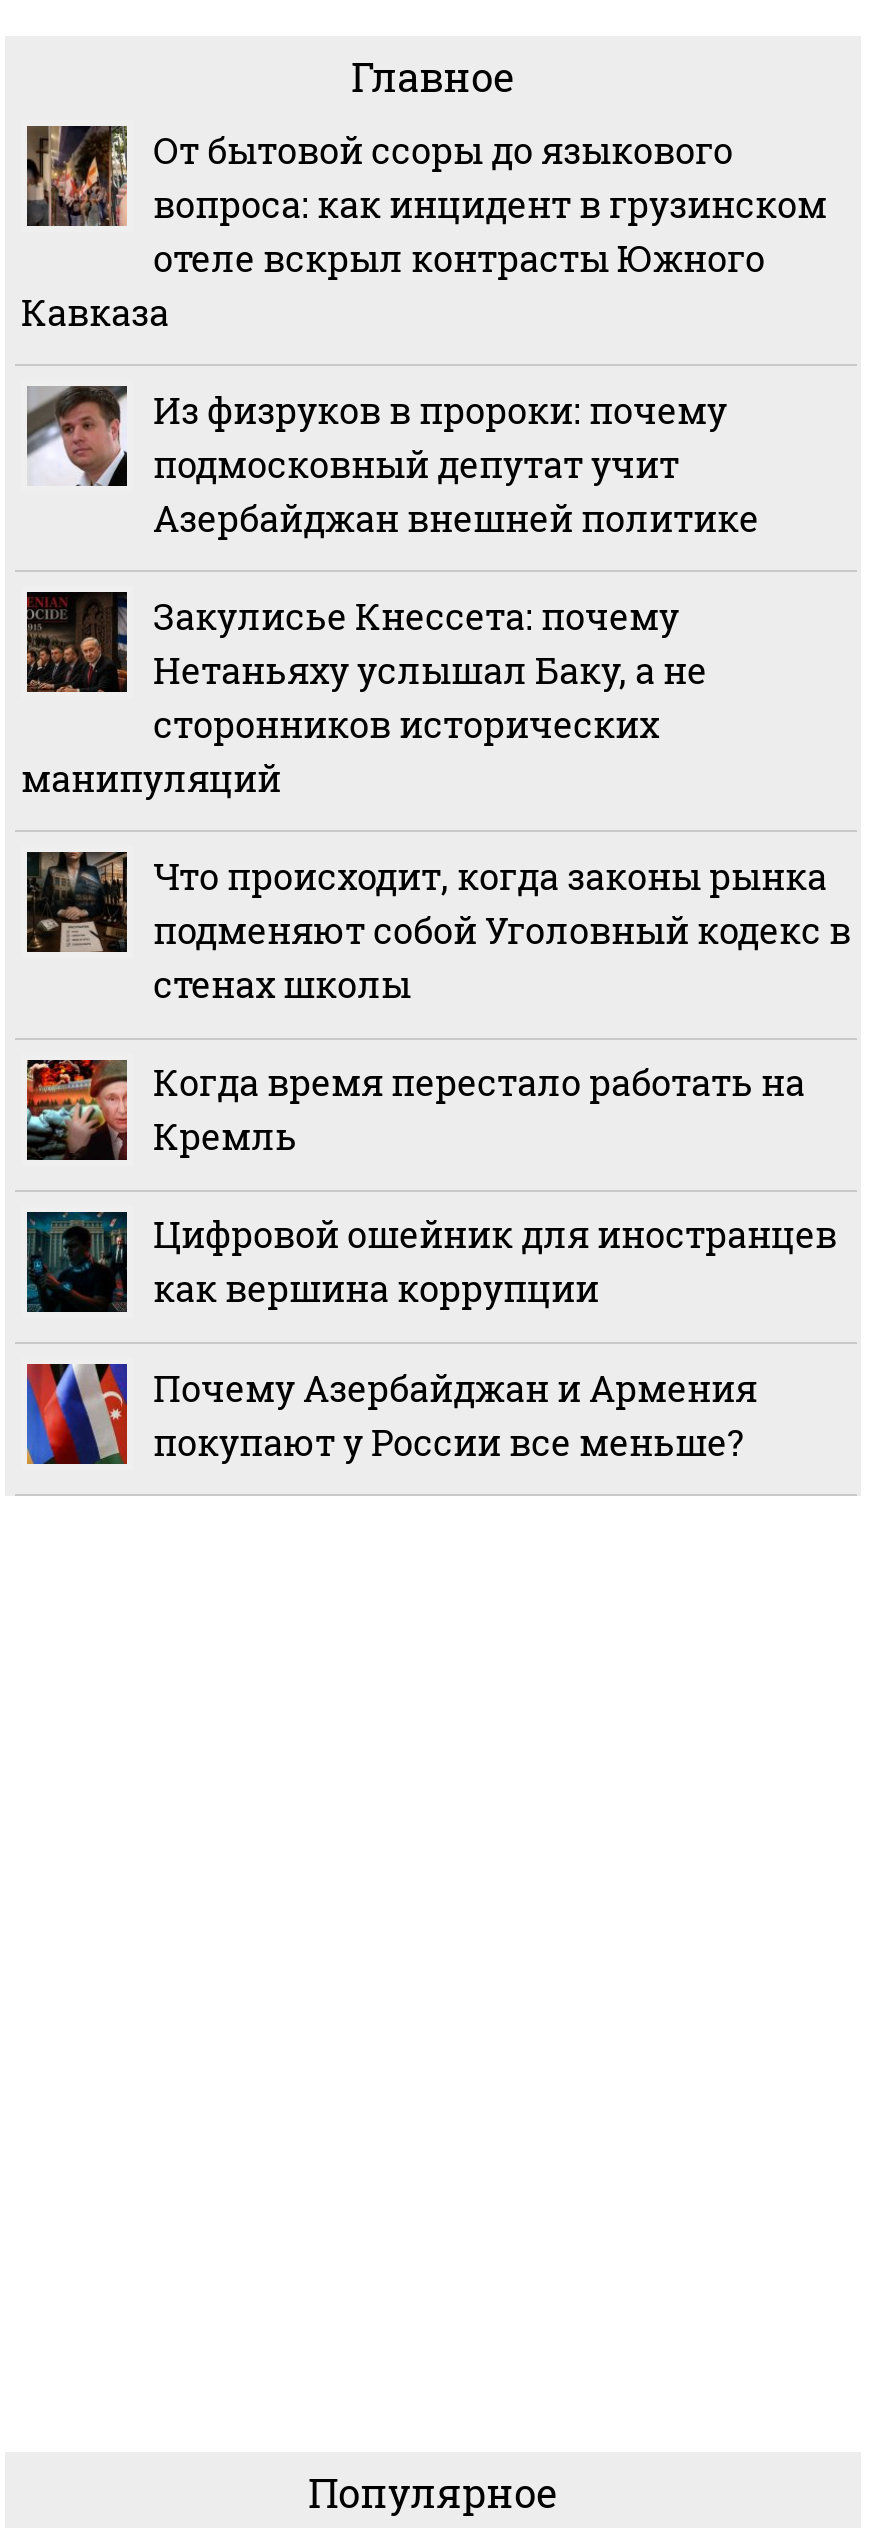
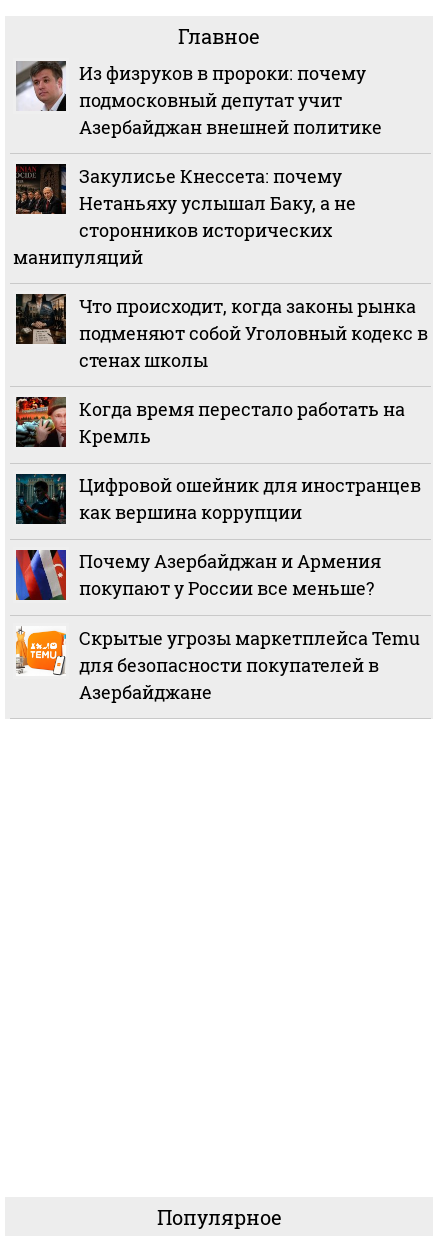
- [image]
- От бытовой ссоры до языкового
- вопроса: как инцидент в грузинском
- отеле вскрыл контрасты Южного
- Кавказа

moved up: [image] | Из физруков в пророки: почему | подмосковный депутат учит | ... | Почему Азербайджан и Армения | покупают у России все меньше?

+ [image]
+ Скрытые угрозы маркетплейса Temu
+ для безопасности покупателей в
+ Азербайджане
